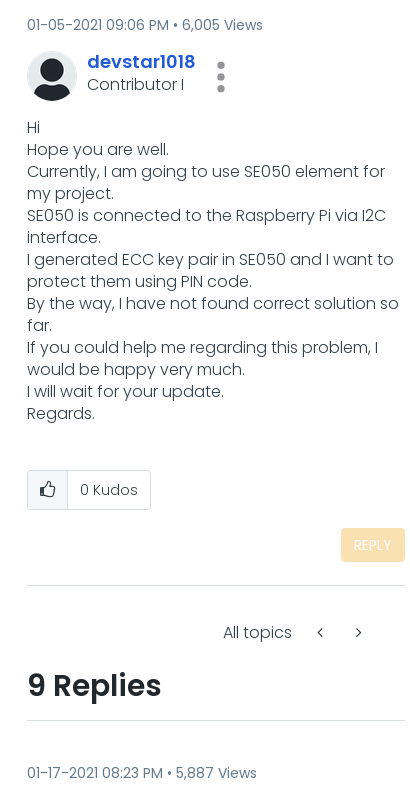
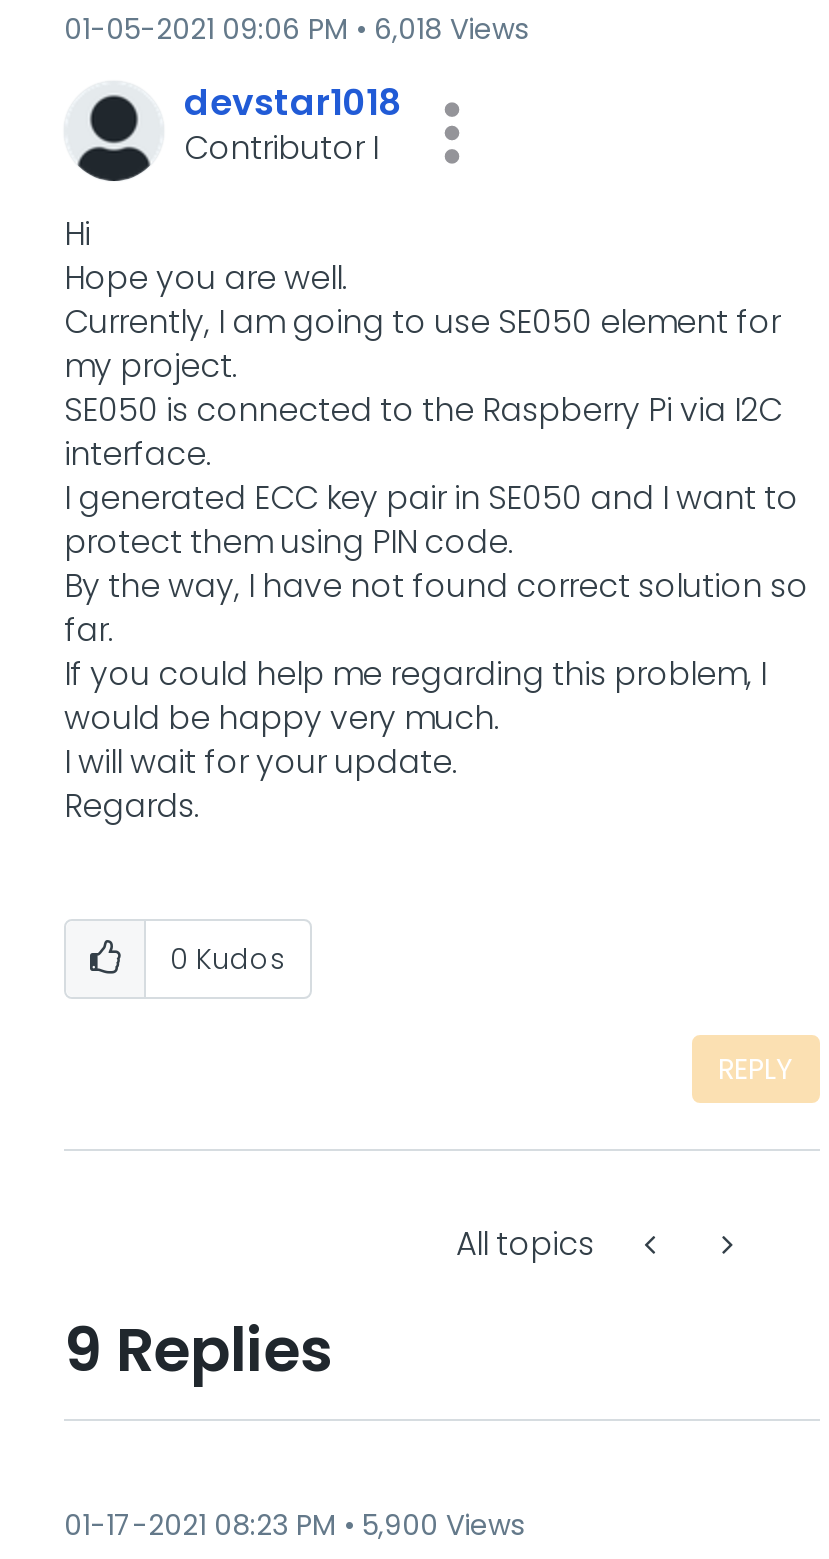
- 01-05-2021 09:06 PM 6,005 Views
+ 01-05-2021 09:06 PM 6,018 Views

- 01-17-2021 08:23 PM 5,887 Views
+ 01-17-2021 08:23 PM 5,900 Views
